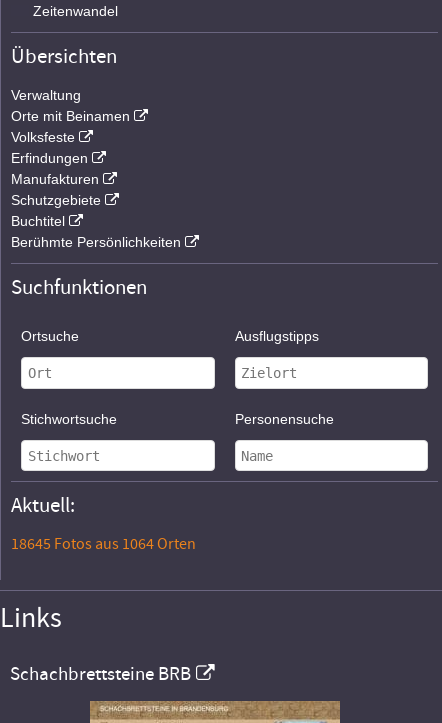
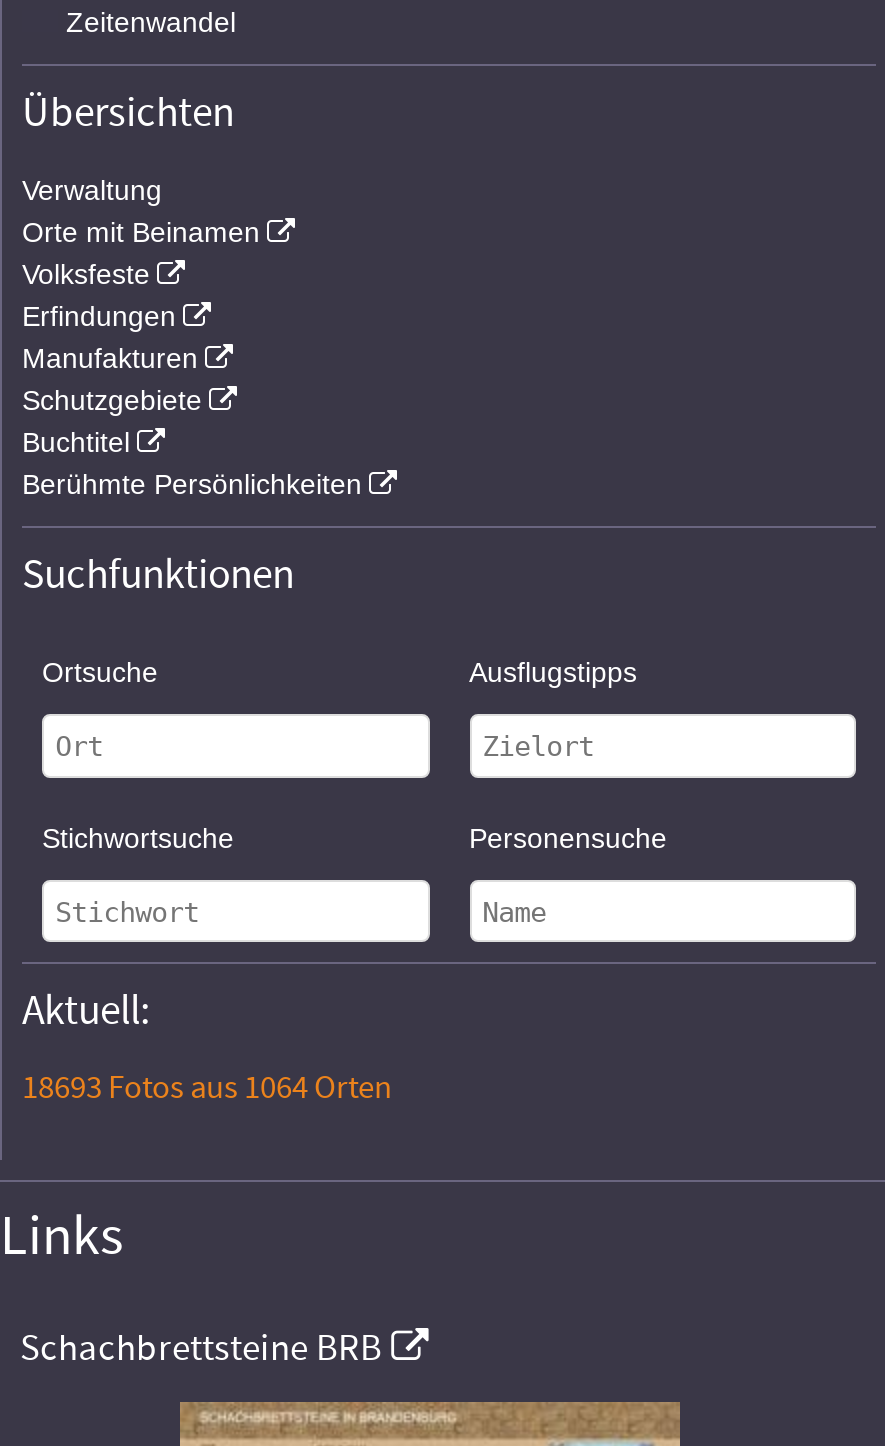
- 18645 Fotos aus 1064 Orten
+ 18693 Fotos aus 1064 Orten
